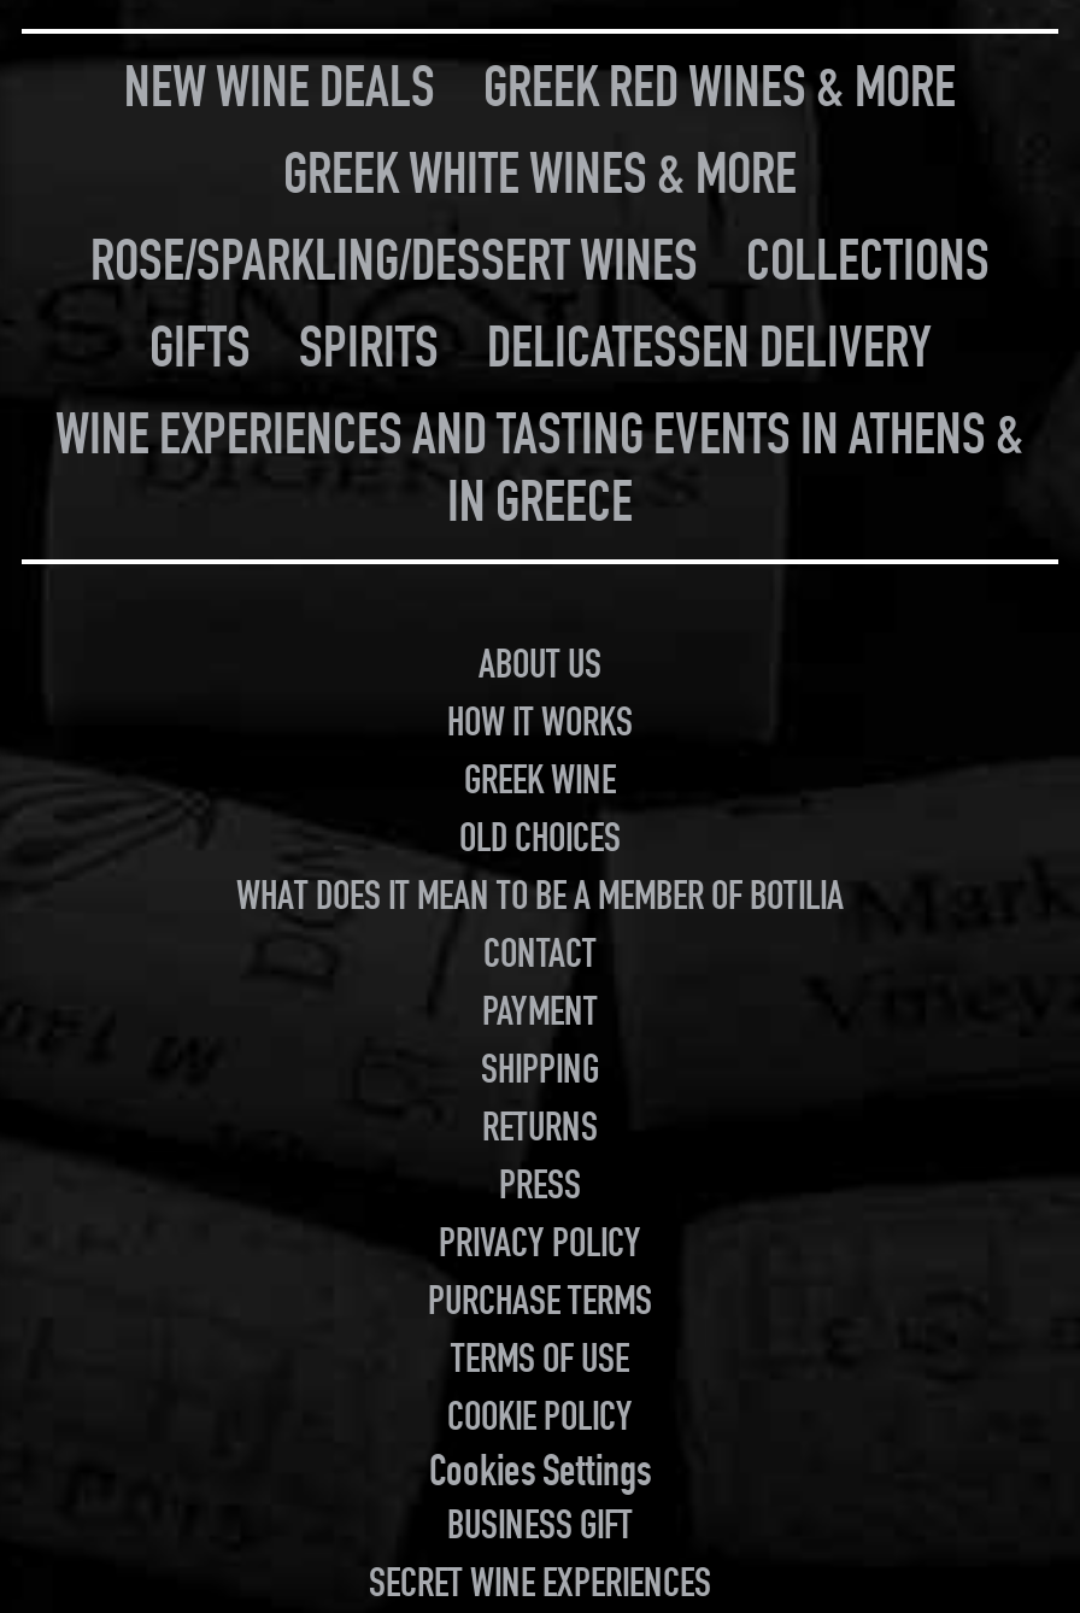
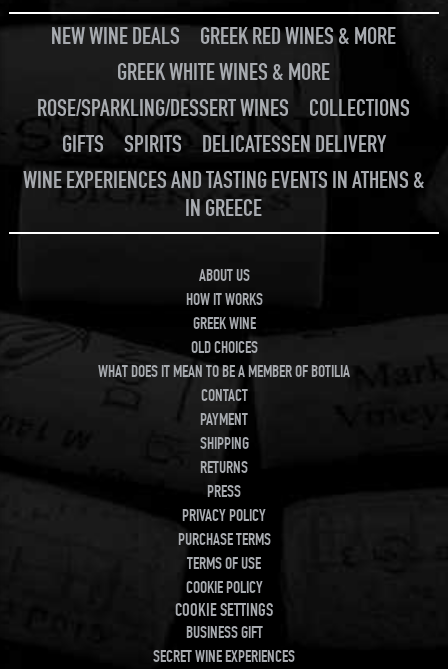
- Cookies Settings
+ COOKIE SETTINGS
